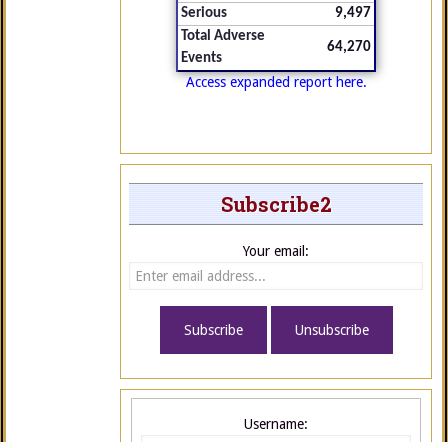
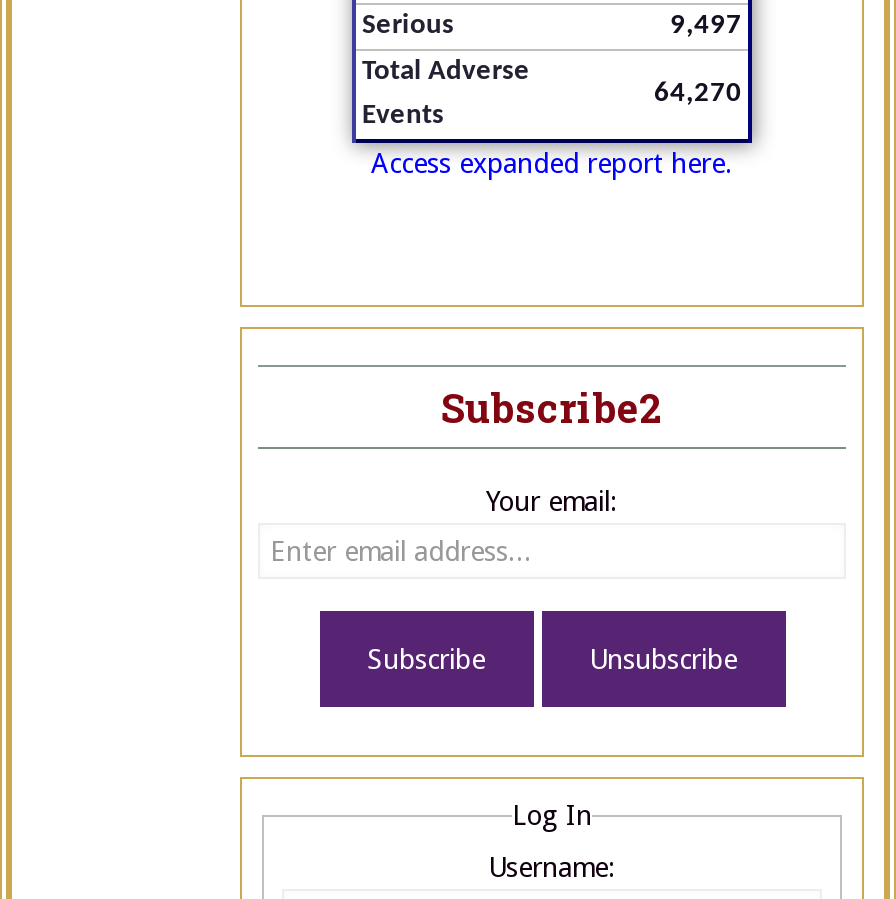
+ Log In
